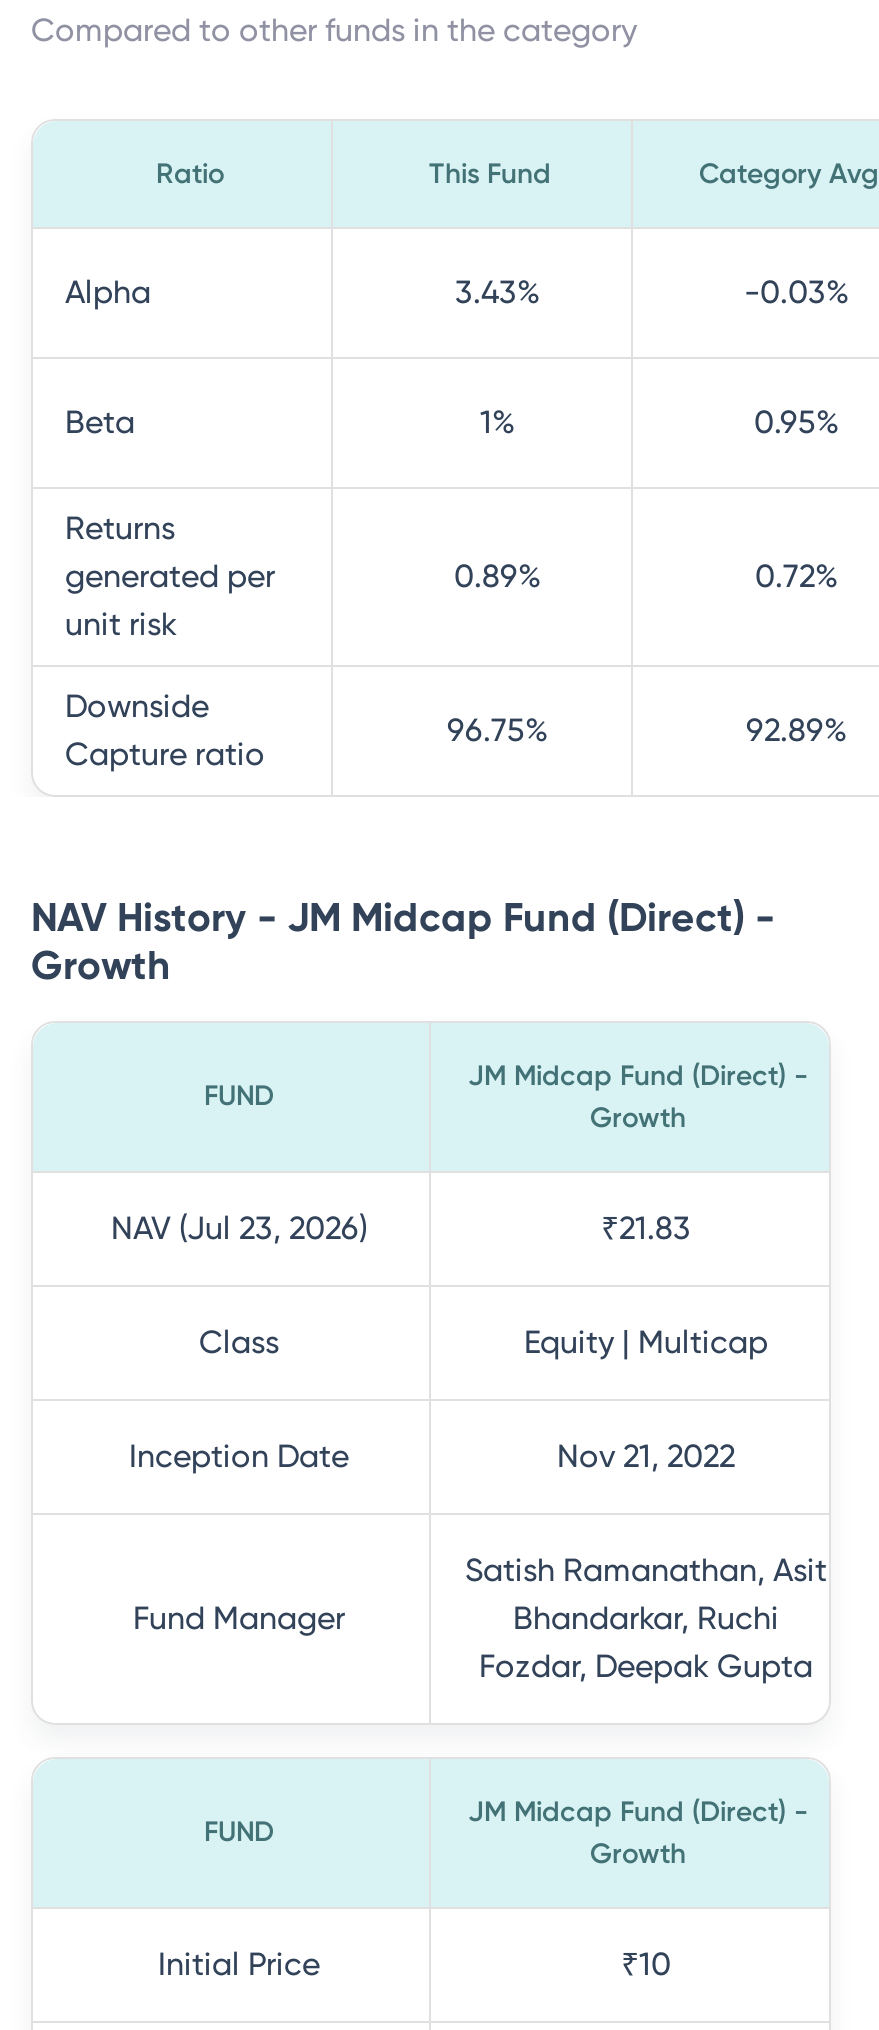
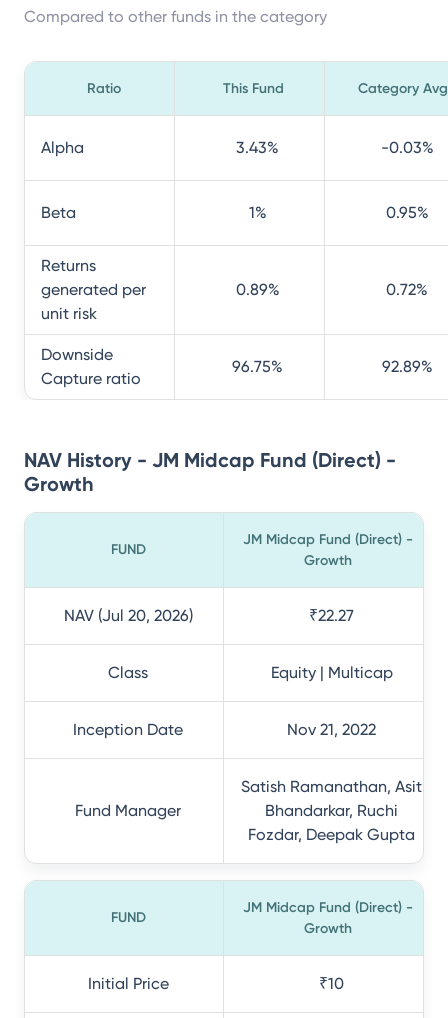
- NAV (Jul 23, 2026)
+ NAV (Jul 20, 2026)

- ₹21.83
+ ₹22.27
